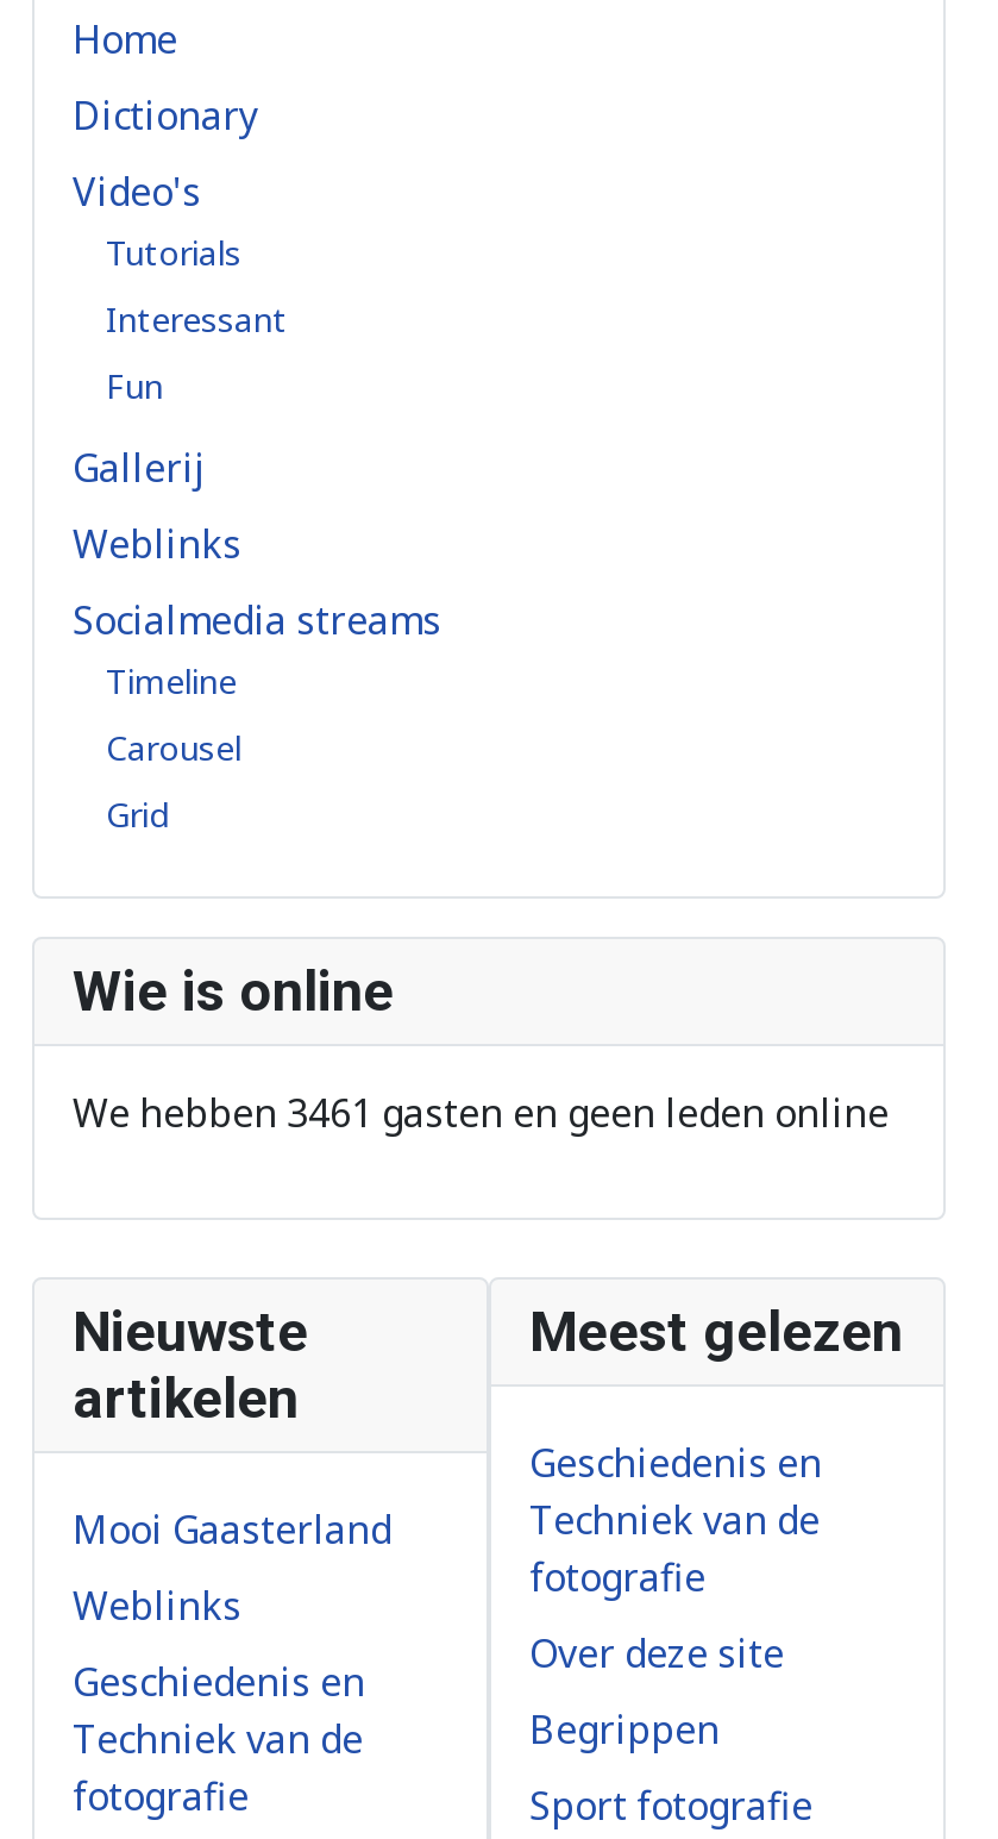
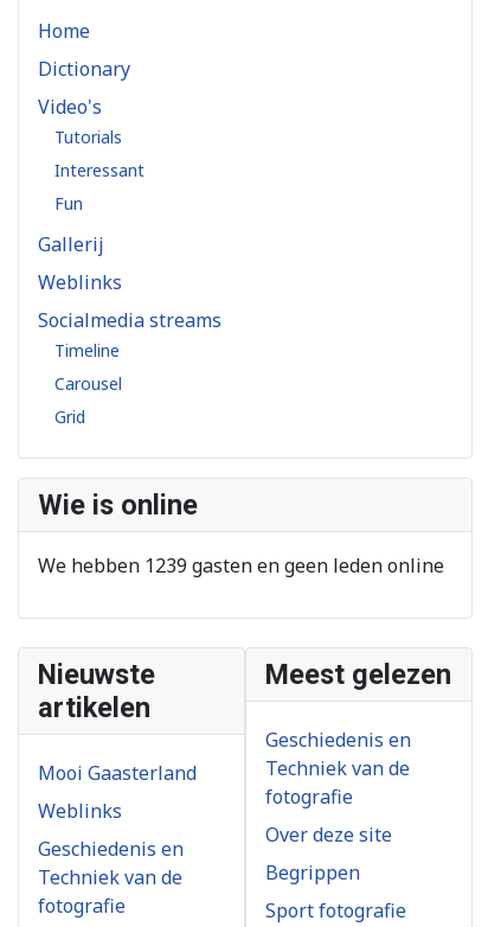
- We hebben 3461 gasten en geen leden online
+ We hebben 1239 gasten en geen leden online
